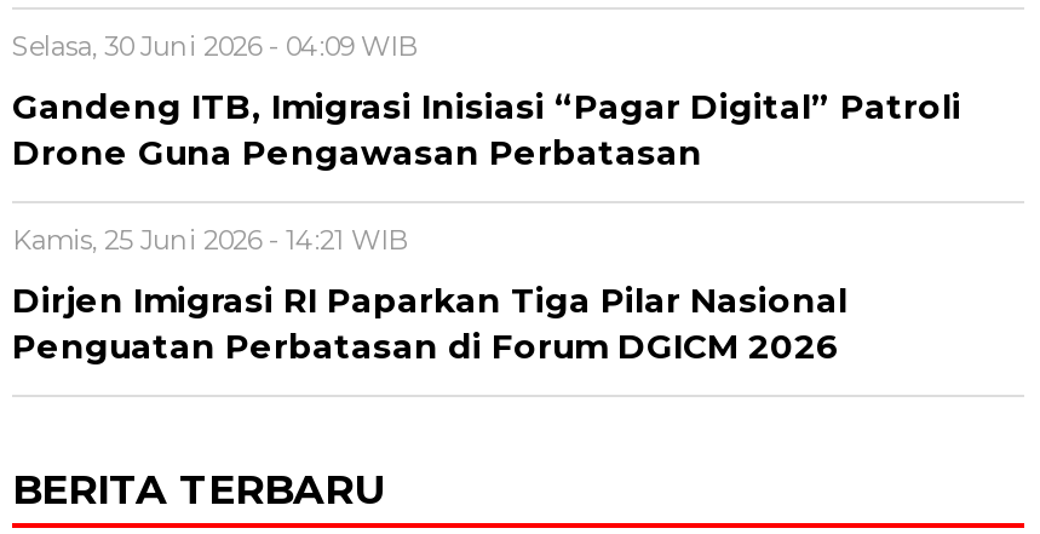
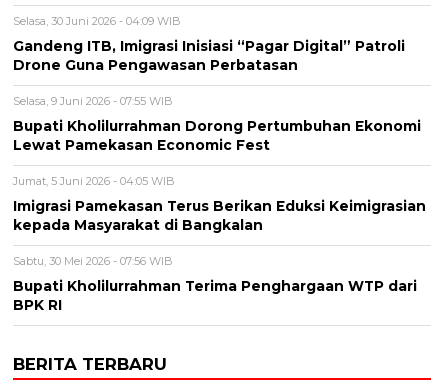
- Kamis, 25 Juni 2026 - 14:21 WIB
- Dirjen Imigrasi RI Paparkan Tiga Pilar Nasional
- Penguatan Perbatasan di Forum DGICM 2026
+ Selasa, 9 Juni 2026 - 07:55 WIB
+ Bupati Kholilurrahman Dorong Pertumbuhan Ekonomi
+ Lewat Pamekasan Economic Fest
+ Jumat, 5 Juni 2026 - 04:05 WIB
+ Imigrasi Pamekasan Terus Berikan Eduksi Keimigrasian
+ kepada Masyarakat di Bangkalan
+ Sabtu, 30 Mei 2026 - 07:56 WIB
+ Bupati Kholilurrahman Terima Penghargaan WTP dari
+ BPK RI
